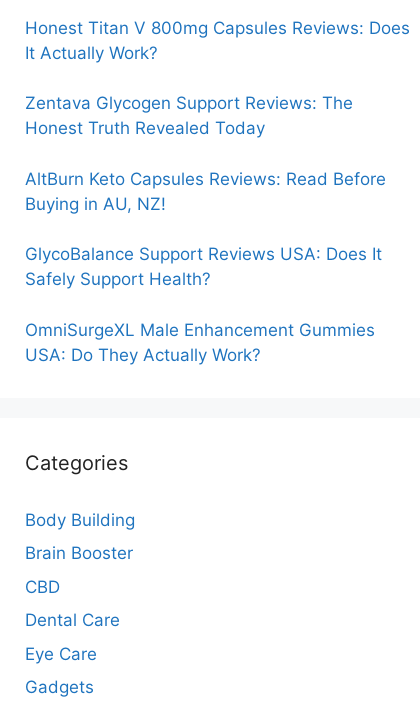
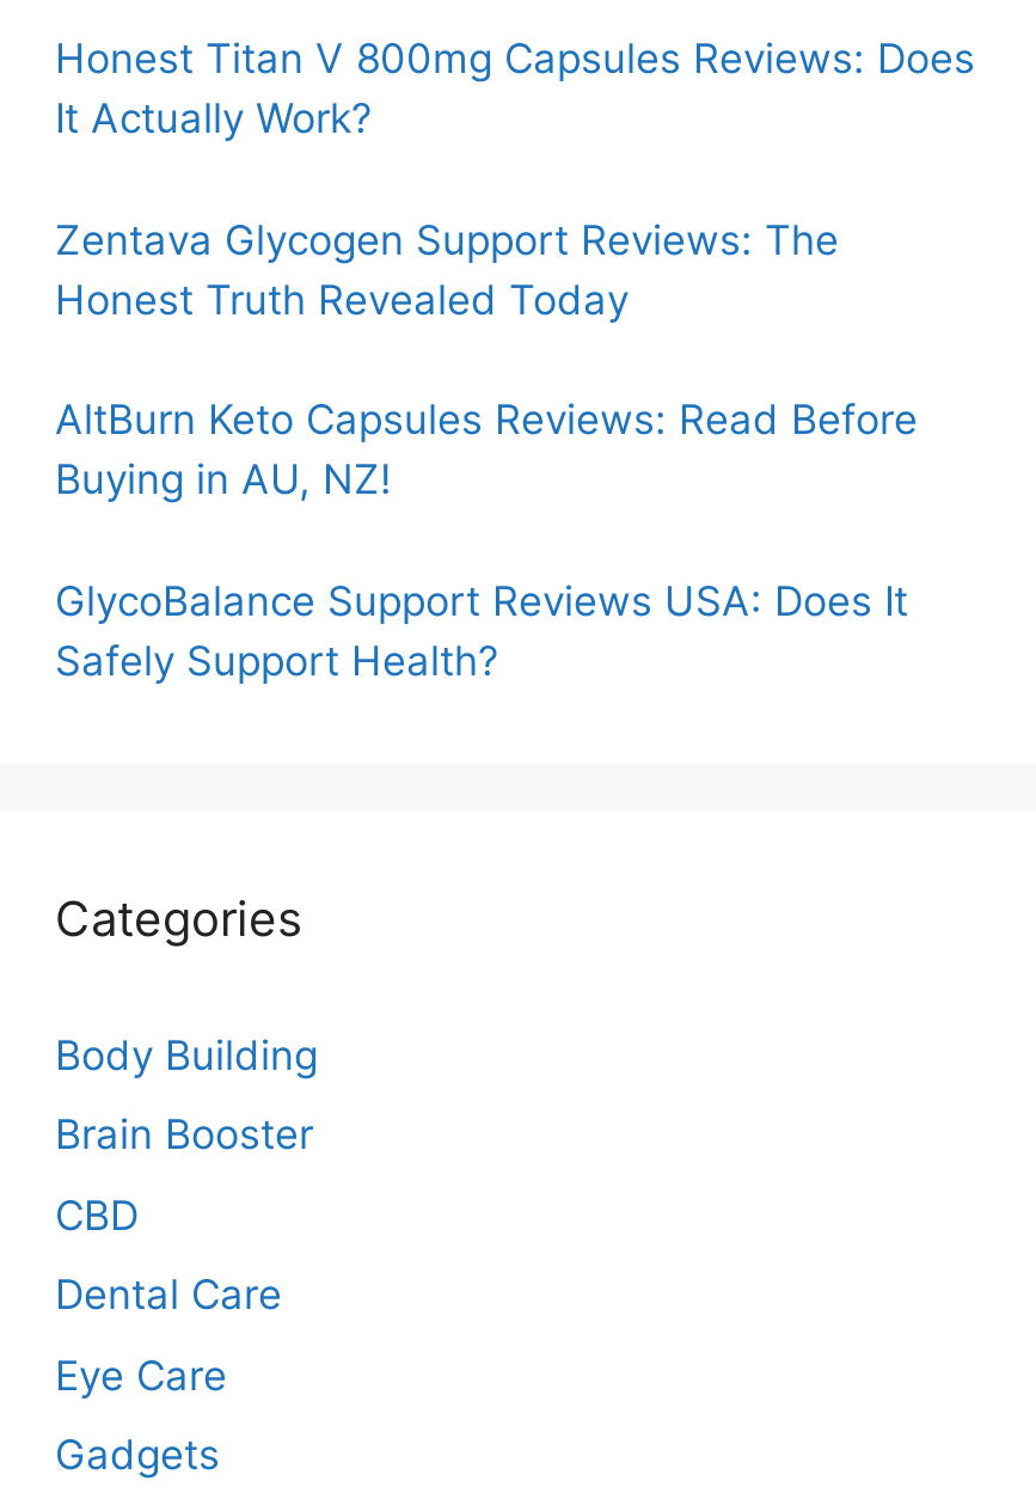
- OmniSurgeXL Male Enhancement Gummies
- USA: Do They Actually Work?
